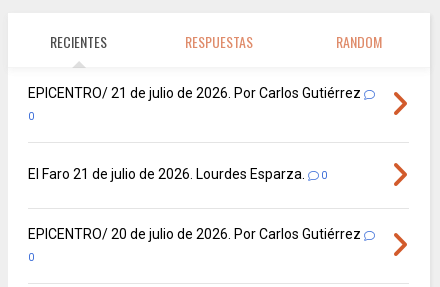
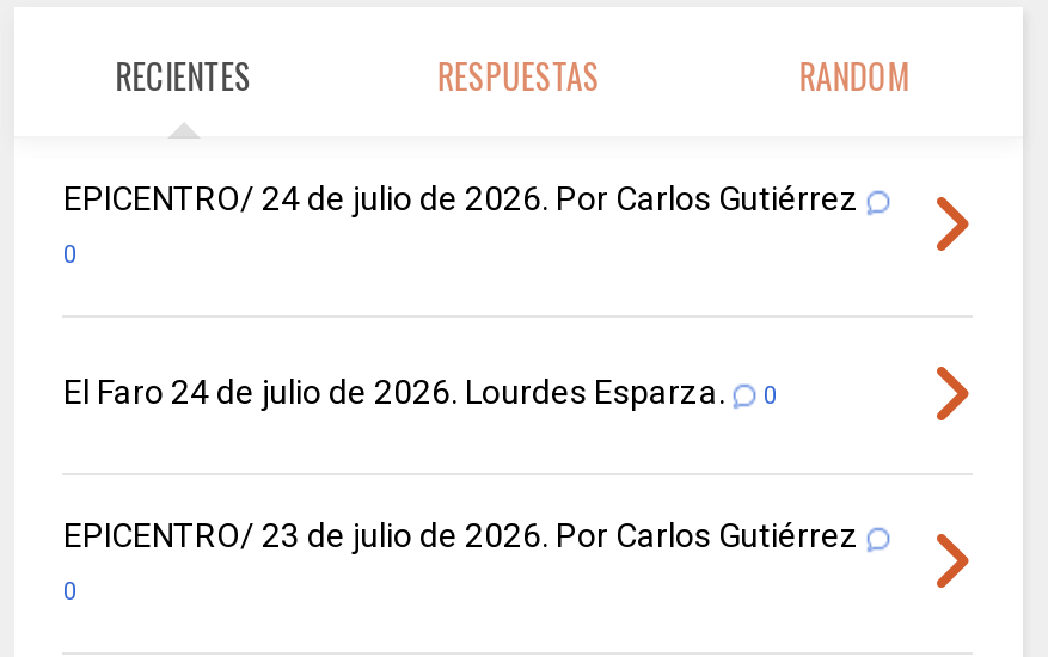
- EPICENTRO/ 21 de julio de 2026. Por Carlos Gutiérrez
+ EPICENTRO/ 24 de julio de 2026. Por Carlos Gutiérrez

- El Faro 21 de julio de 2026. Lourdes Esparza.
+ El Faro 24 de julio de 2026. Lourdes Esparza.

- EPICENTRO/ 20 de julio de 2026. Por Carlos Gutiérrez
+ EPICENTRO/ 23 de julio de 2026. Por Carlos Gutiérrez
